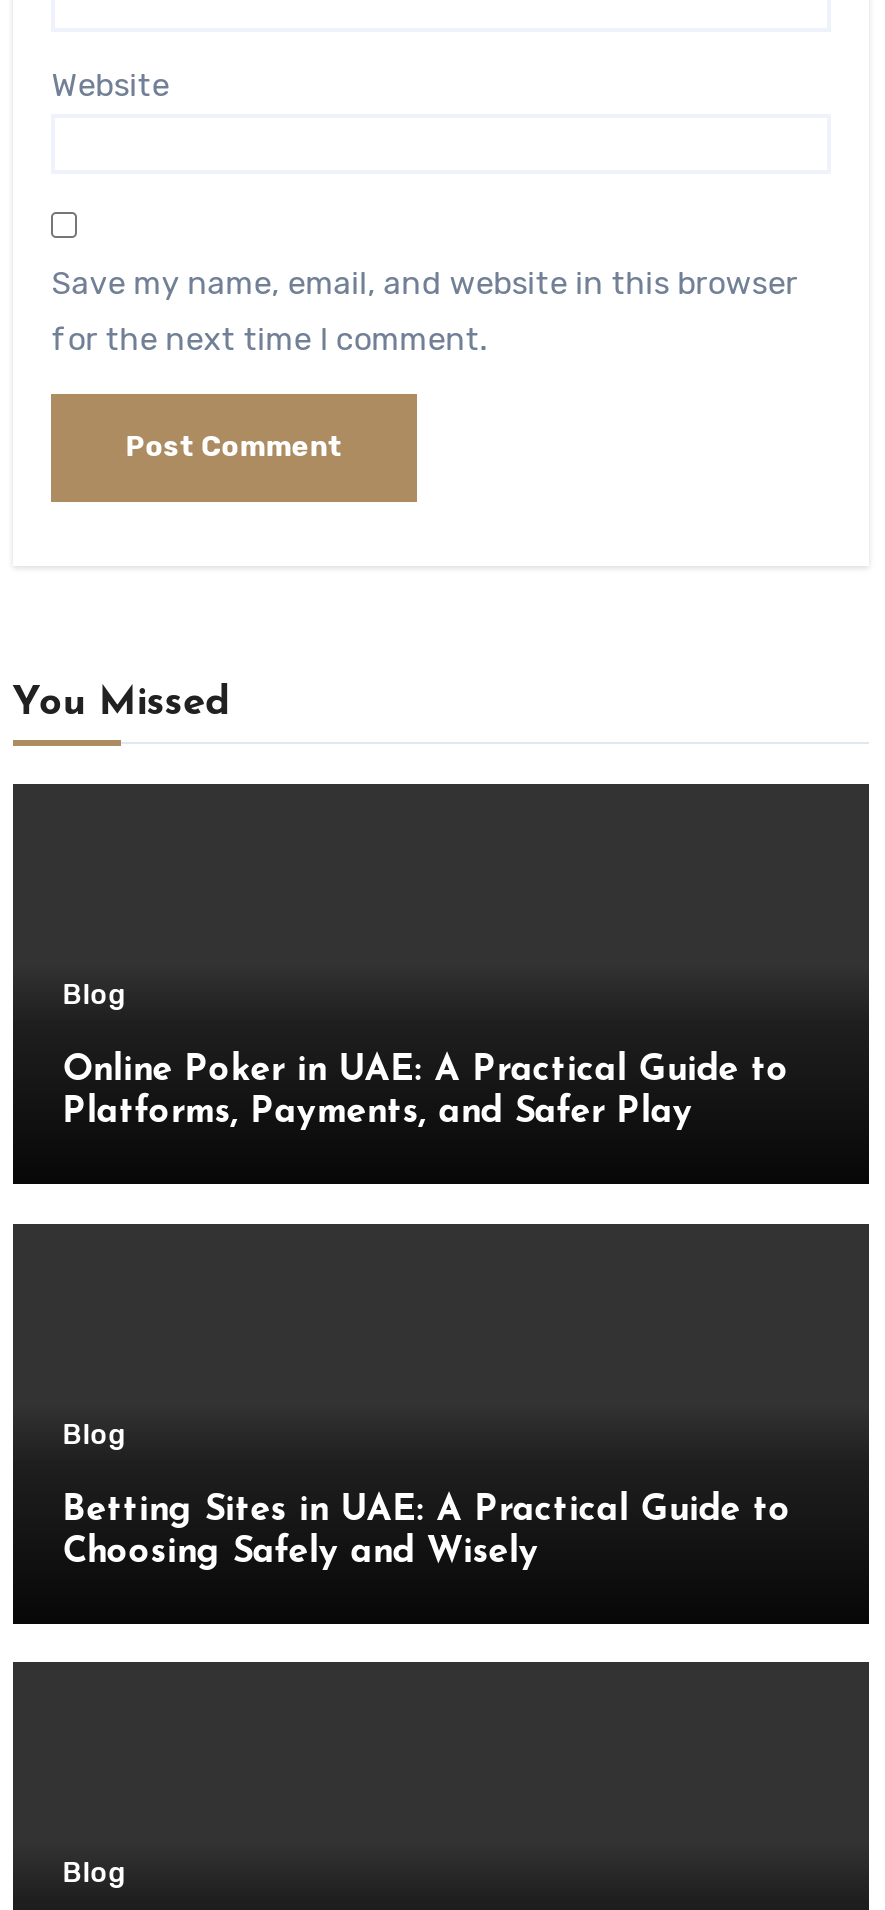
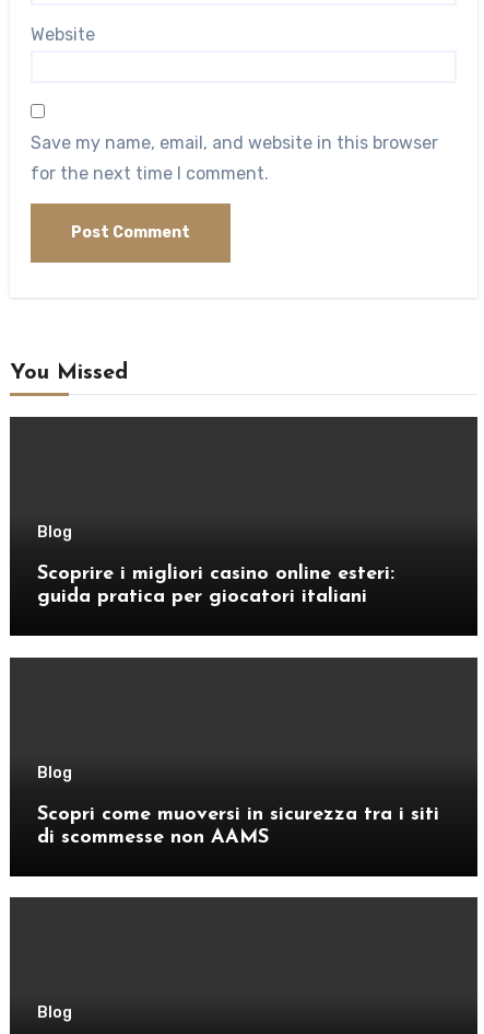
- Online Poker in UAE: A Practical Guide to
- Platforms, Payments, and Safer Play
+ Scoprire i migliori casino online esteri:
+ guida pratica per giocatori italiani

- Betting Sites in UAE: A Practical Guide to
- Choosing Safely and Wisely
+ Scopri come muoversi in sicurezza tra i siti
+ di scommesse non AAMS
